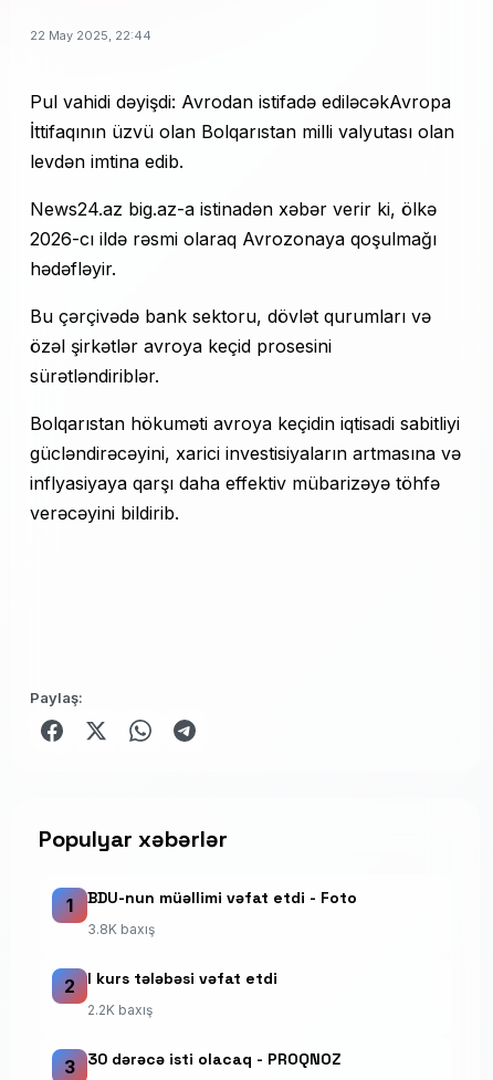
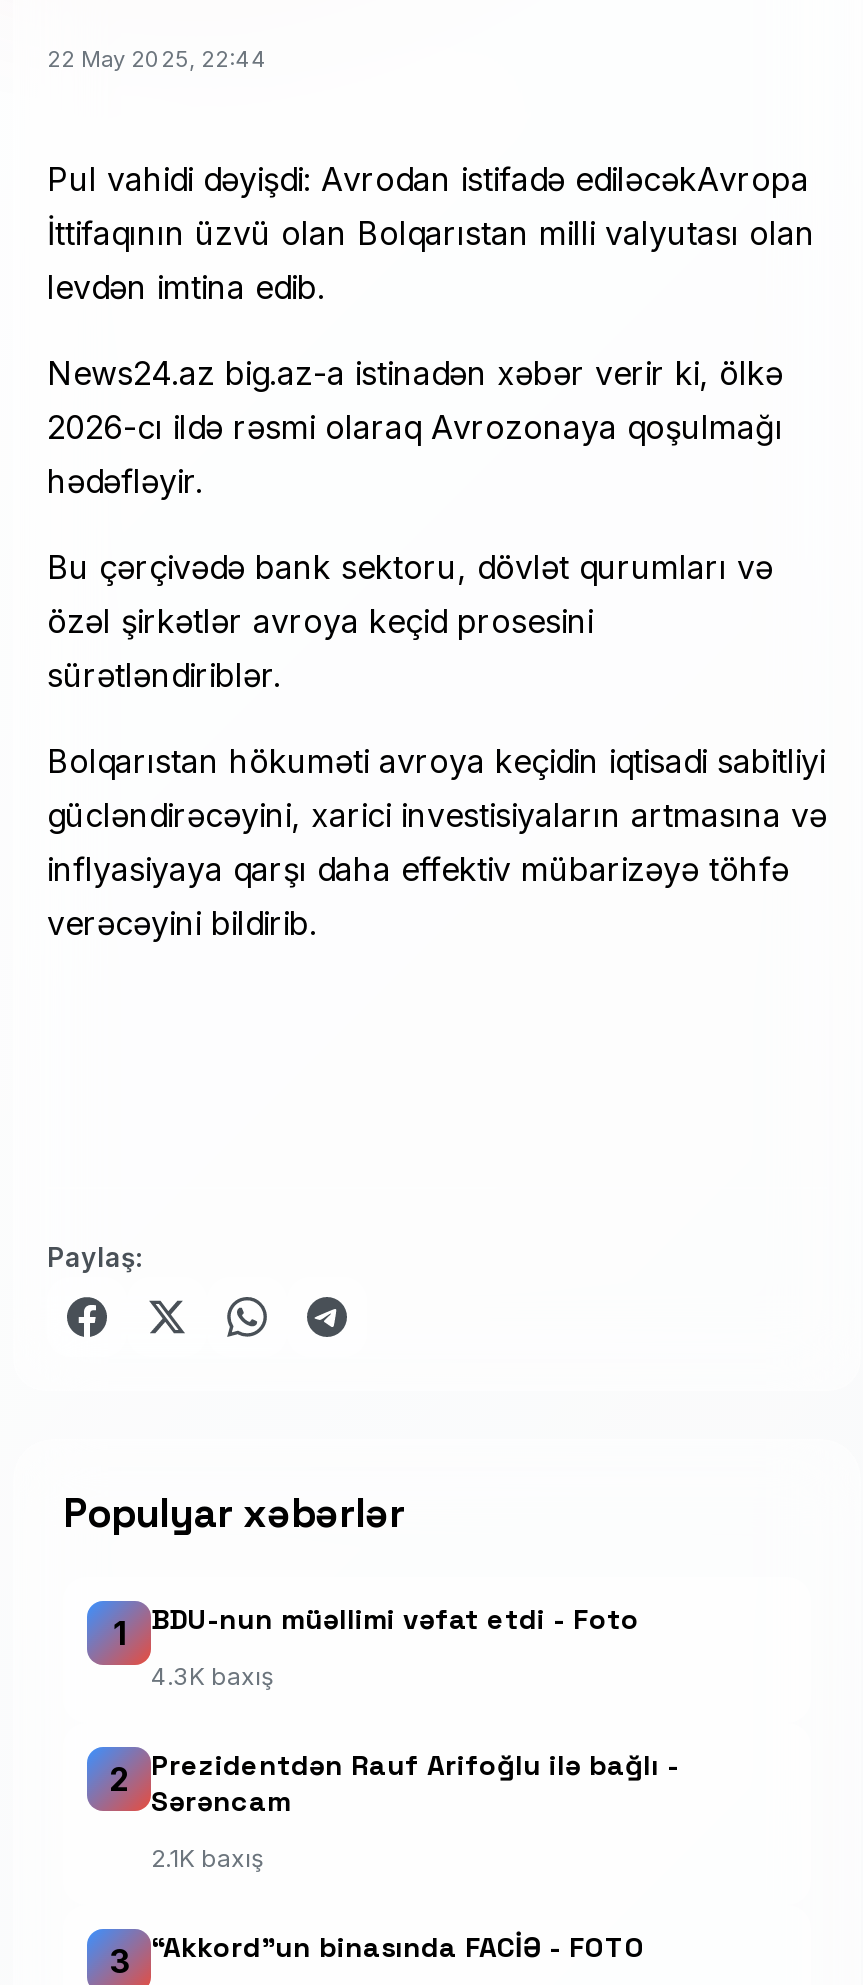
- 3.8K baxış
+ 4.3K baxış

- I kurs tələbəsi vəfat etdi
+ Prezidentdən Rauf Arifoğlu ilə bağlı -
+ Sərəncam

- 2.2K baxış
+ 2.1K baxış

- 30 dərəcə isti olacaq - PROQNOZ
+ “Akkord”un binasında FACİƏ - FOTO
